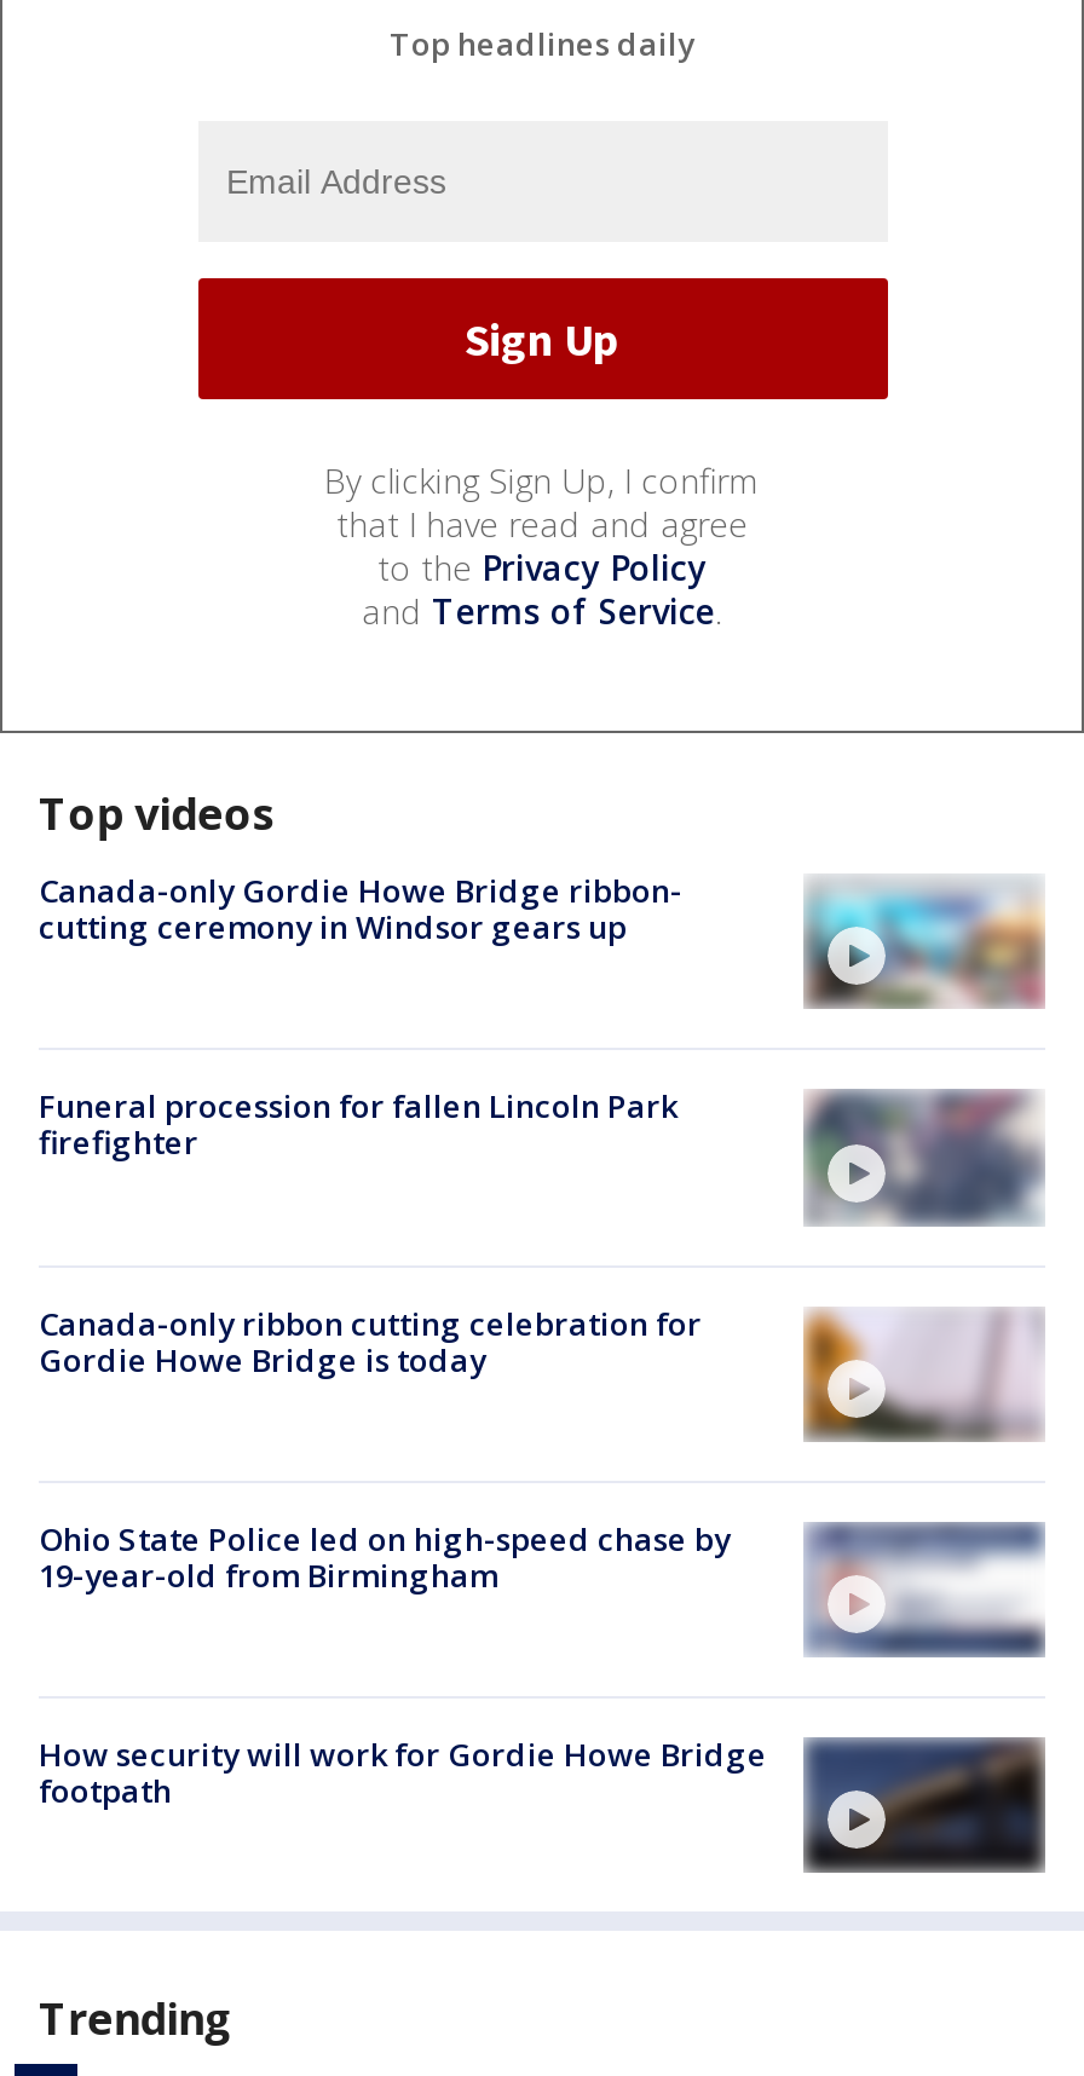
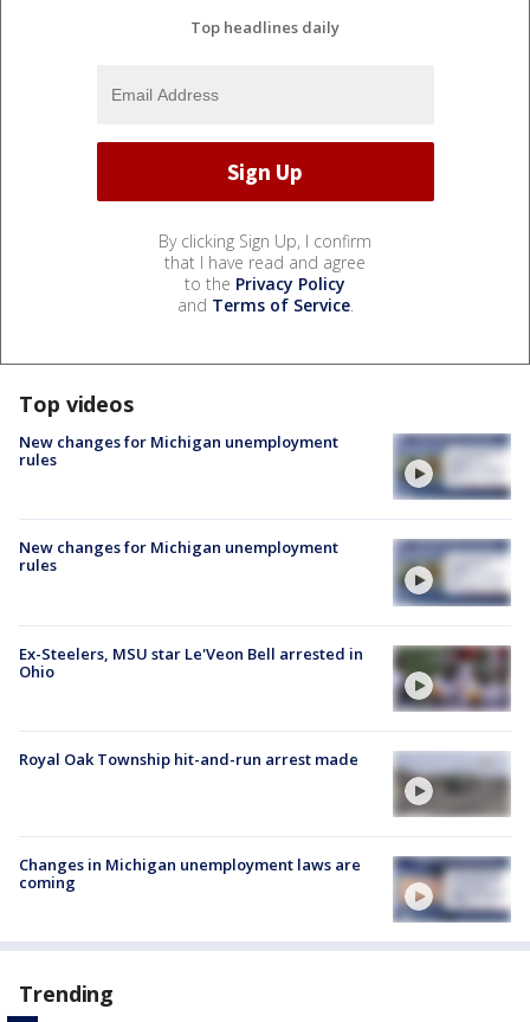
- Canada-only Gordie Howe Bridge ribbon-
- cutting ceremony in Windsor gears up
+ New changes for Michigan unemployment
+ rules

- [image]
+ [image]

- Funeral procession for fallen Lincoln Park
- firefighter
+ New changes for Michigan unemployment
+ rules

- [image]
+ [image]

- Canada-only ribbon cutting celebration for
- Gordie Howe Bridge is today
+ Ex-Steelers, MSU star Le'Veon Bell arrested in
+ Ohio

- [image]
+ [image]

- [image]
- Ohio State Police led on high-speed chase by
- 19-year-old from Birmingham
+ [image]
+ Royal Oak Township hit-and-run arrest made

- [image]
- How security will work for Gordie Howe Bridge
- footpath
+ [image]
+ Changes in Michigan unemployment laws are
+ coming
